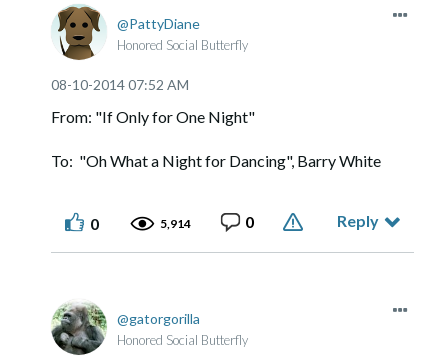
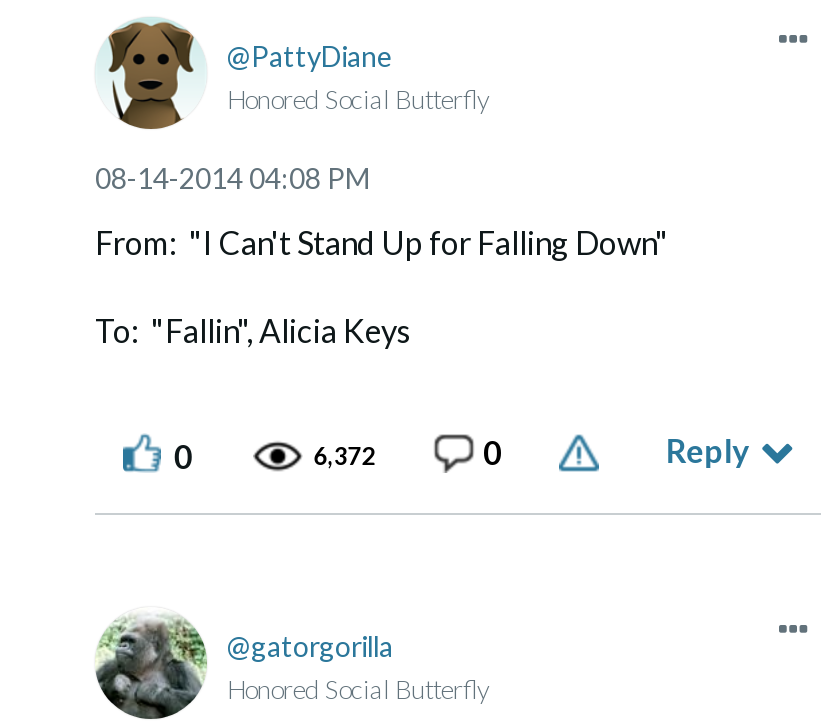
- 08-10-2014 07:52 AM
+ 08-14-2014 04:08 PM

- From: "If Only for One Night"
+ From: "I Can't Stand Up for Falling Down"

- To: "Oh What a Night for Dancing", Barry White
+ To: "Fallin", Alicia Keys

- 5,914
+ 6,372
